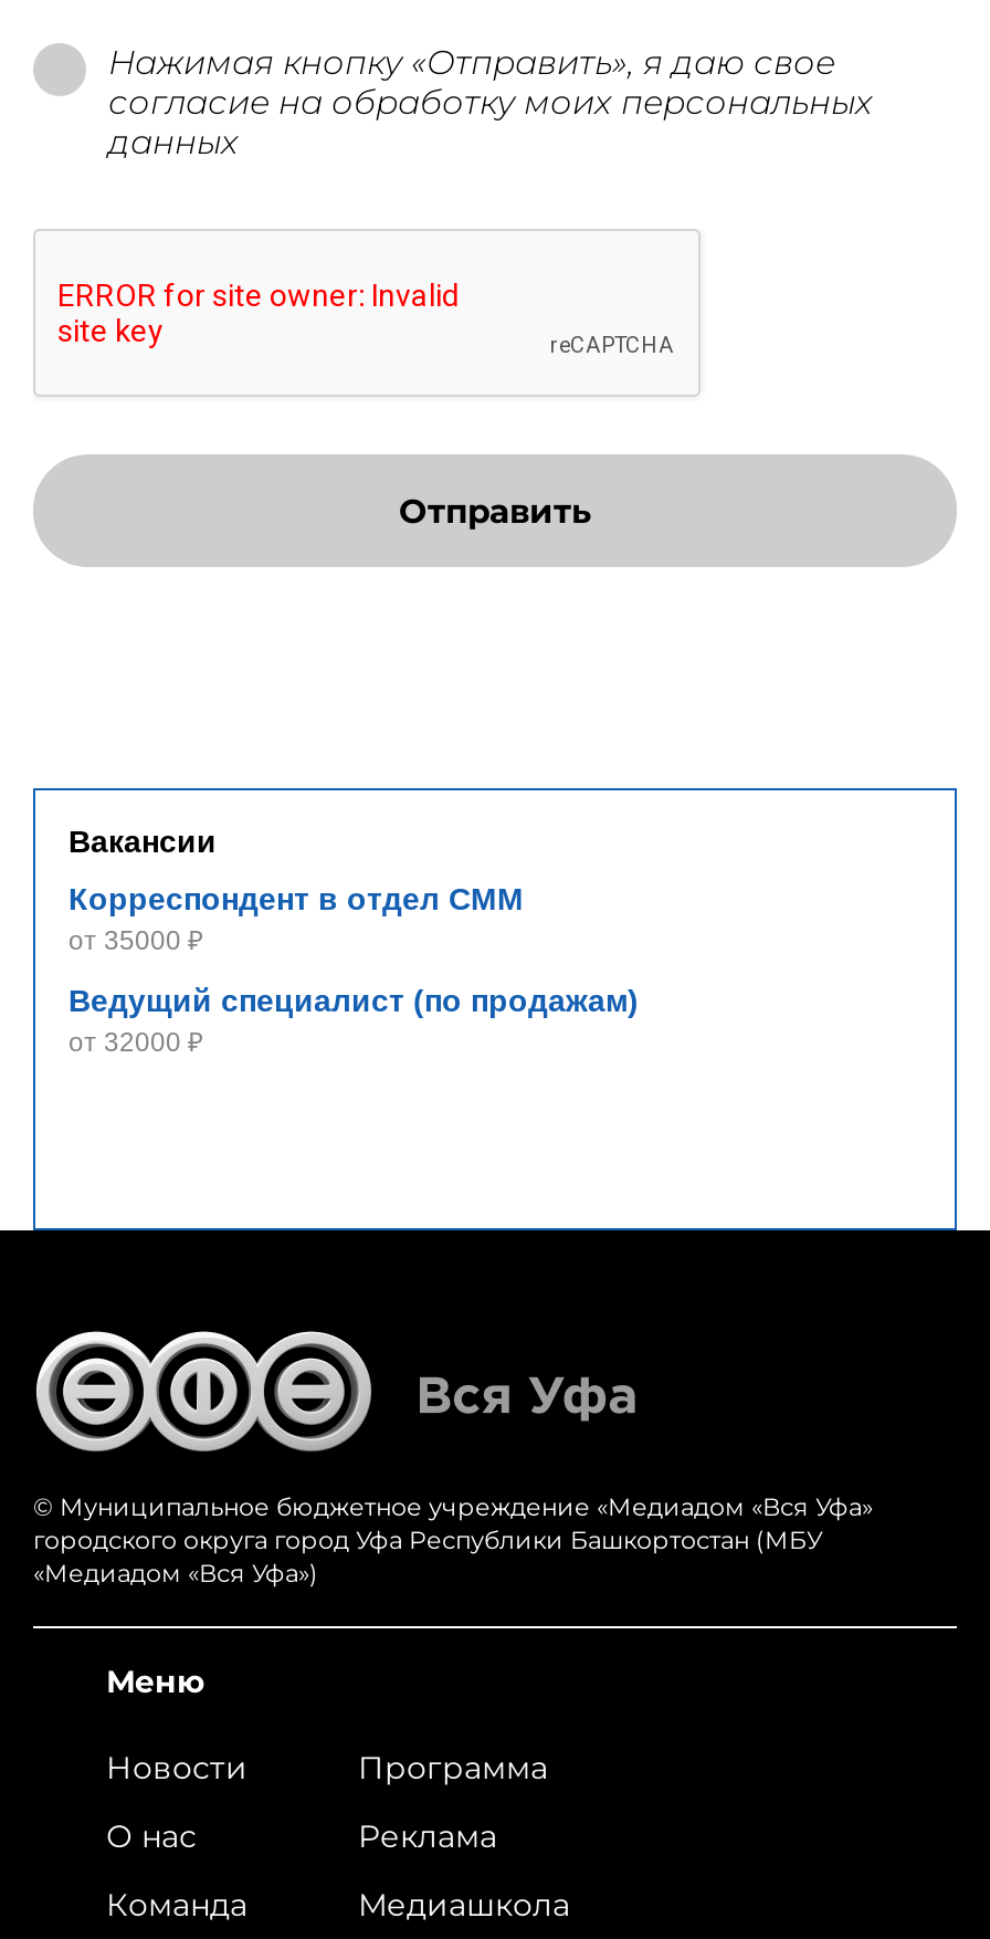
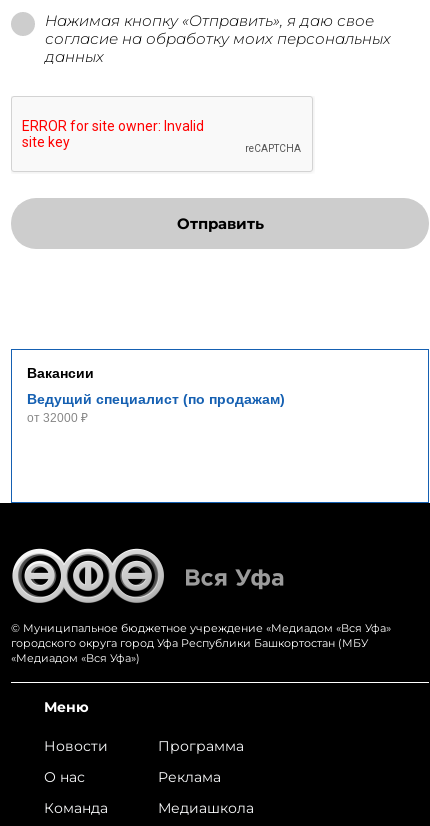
- Корреспондент в отдел СММ
- от 35000 ₽
